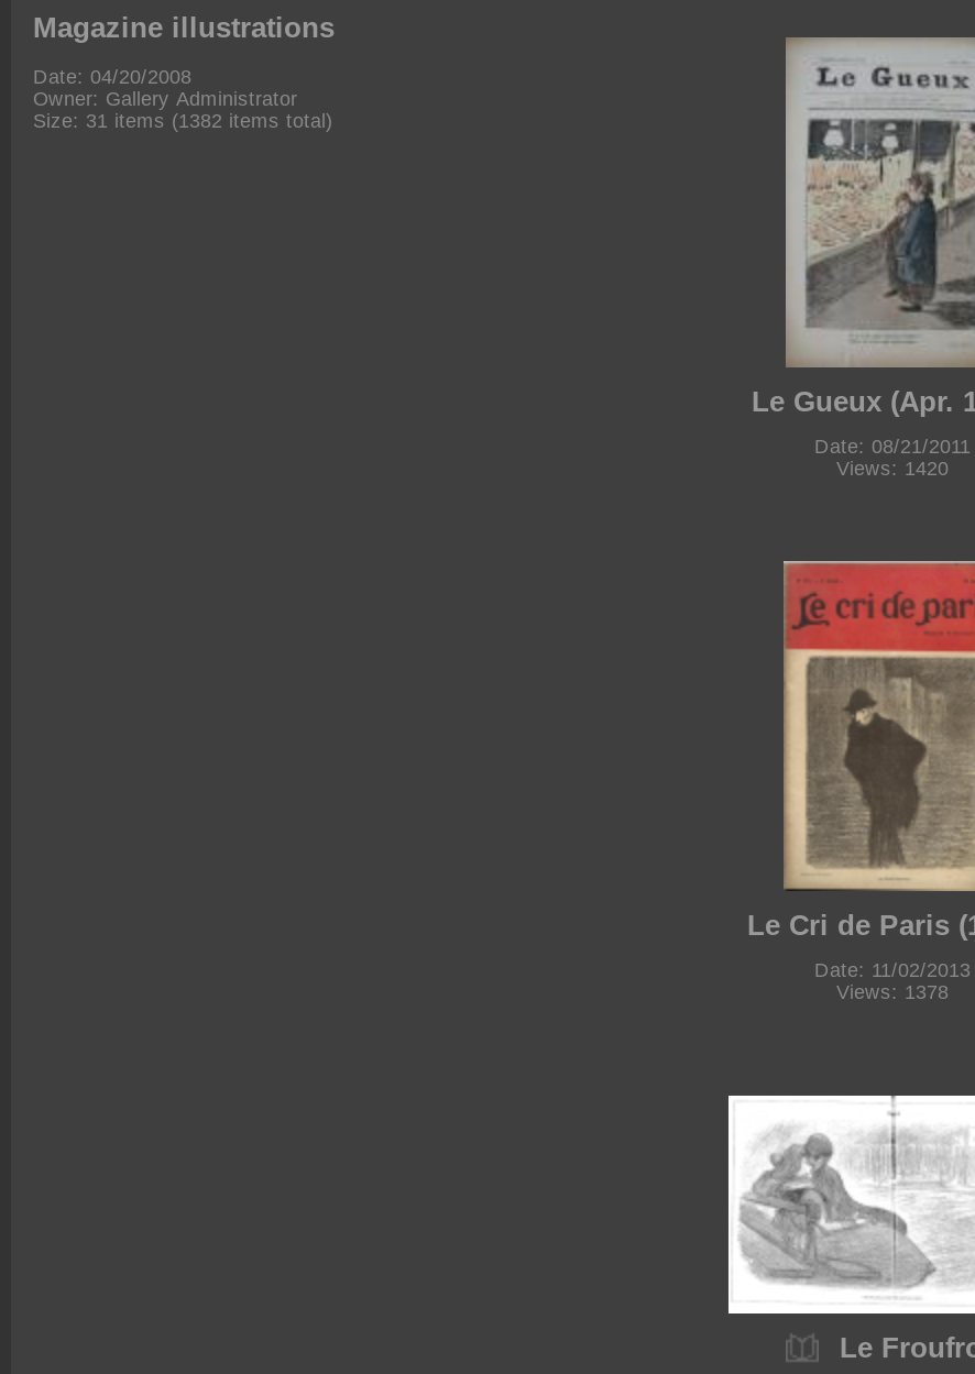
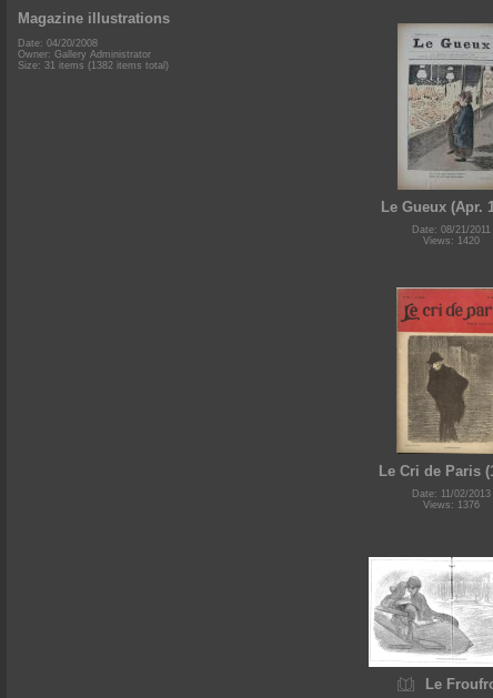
- Views: 1378
+ Views: 1376
